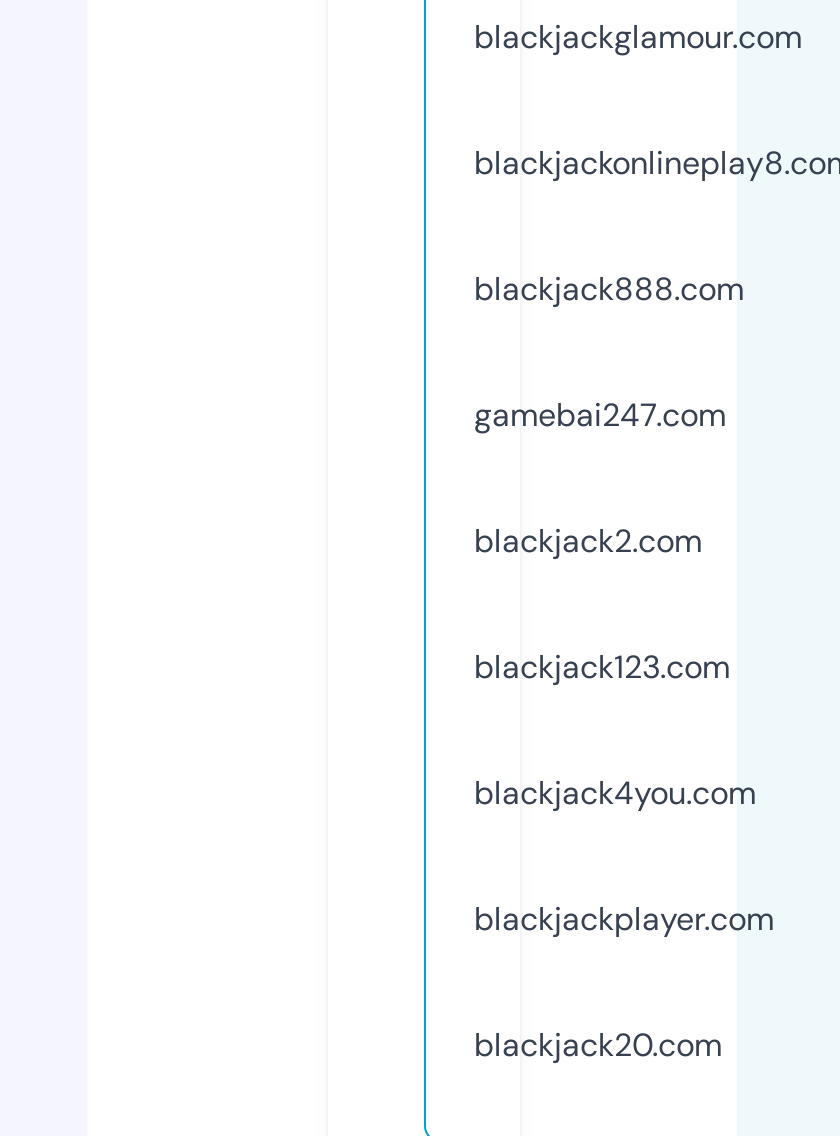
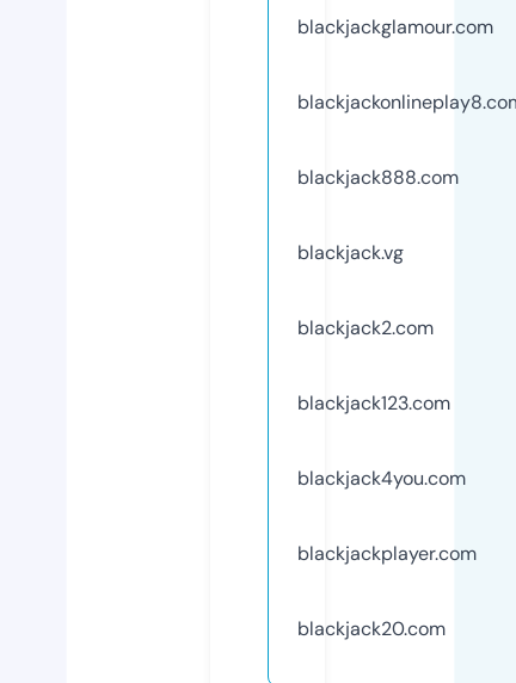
- gamebai247.com
+ blackjack.vg
